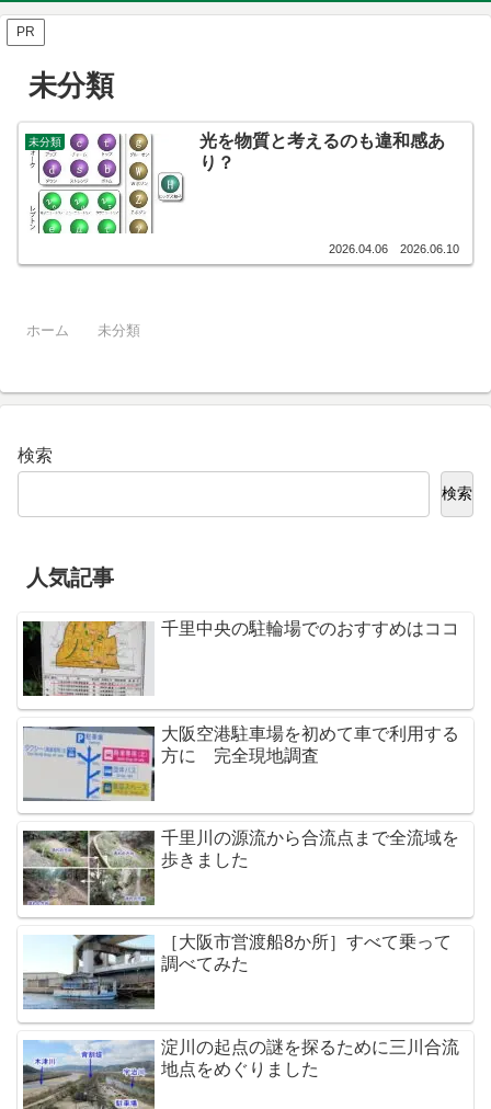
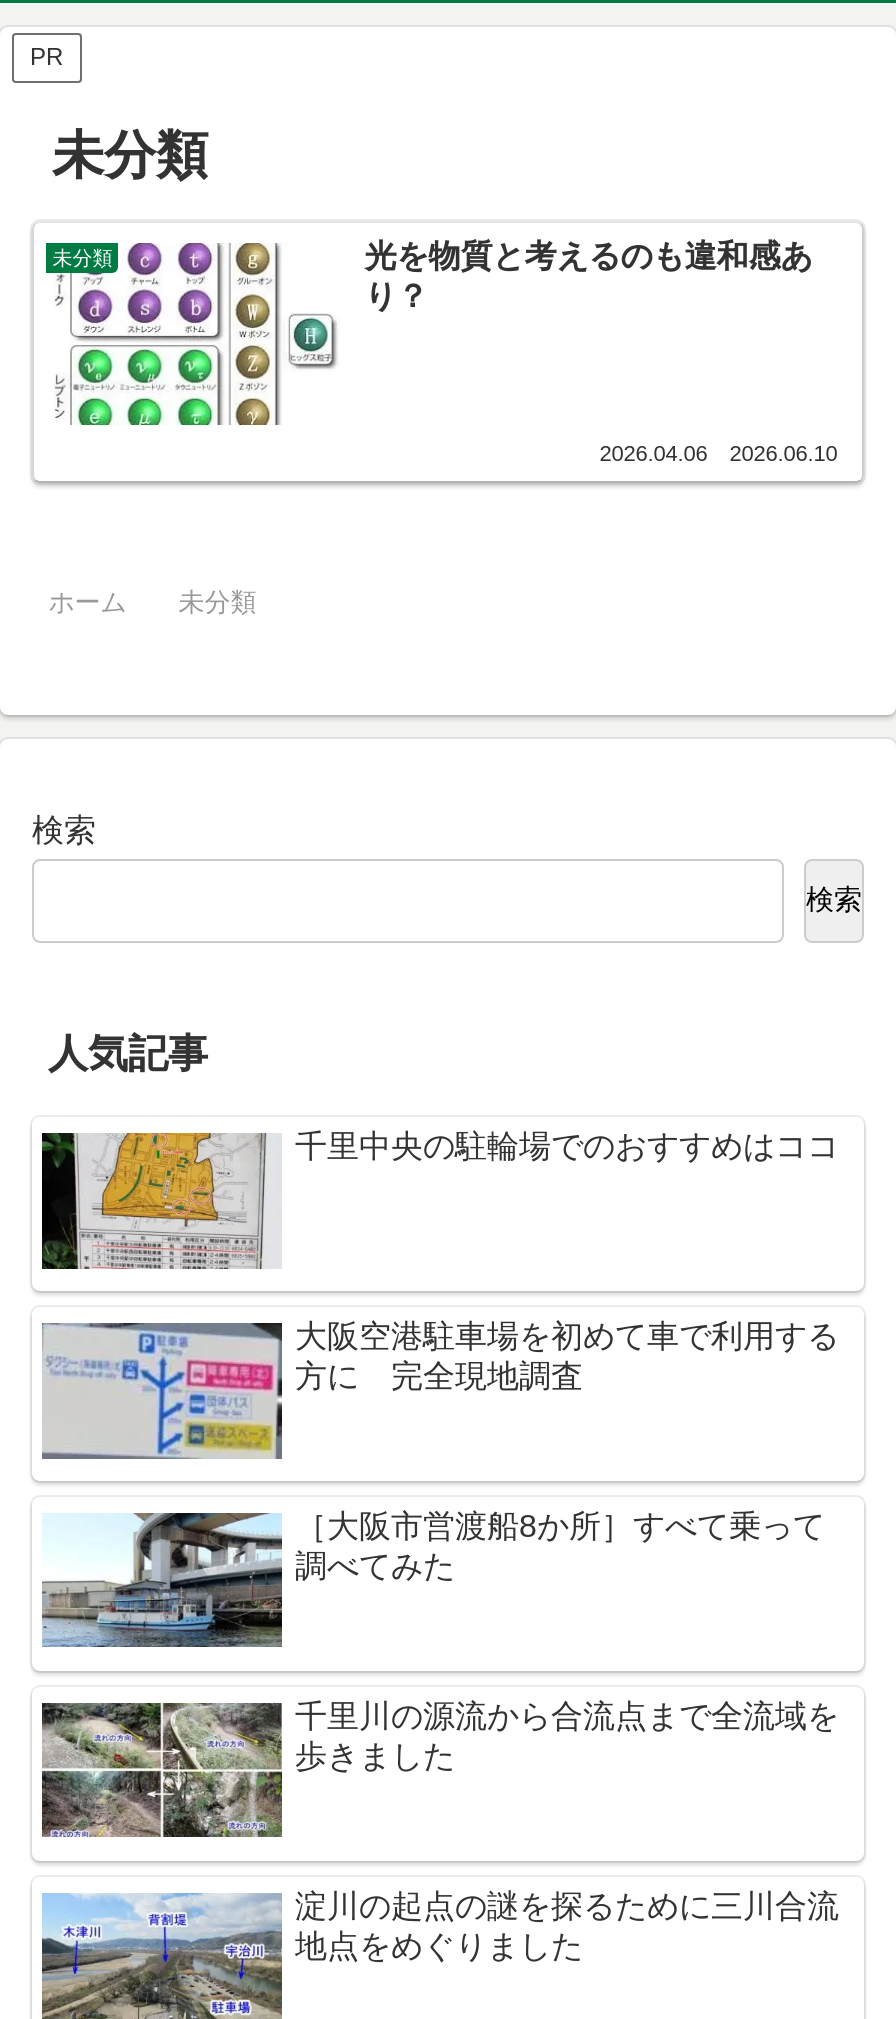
moved down: [image] | 千里川の源流から合流点まで全流域を | 歩きました

moved up: [image] | ［大阪市営渡船8か所］すべて乗って | 調べてみた
